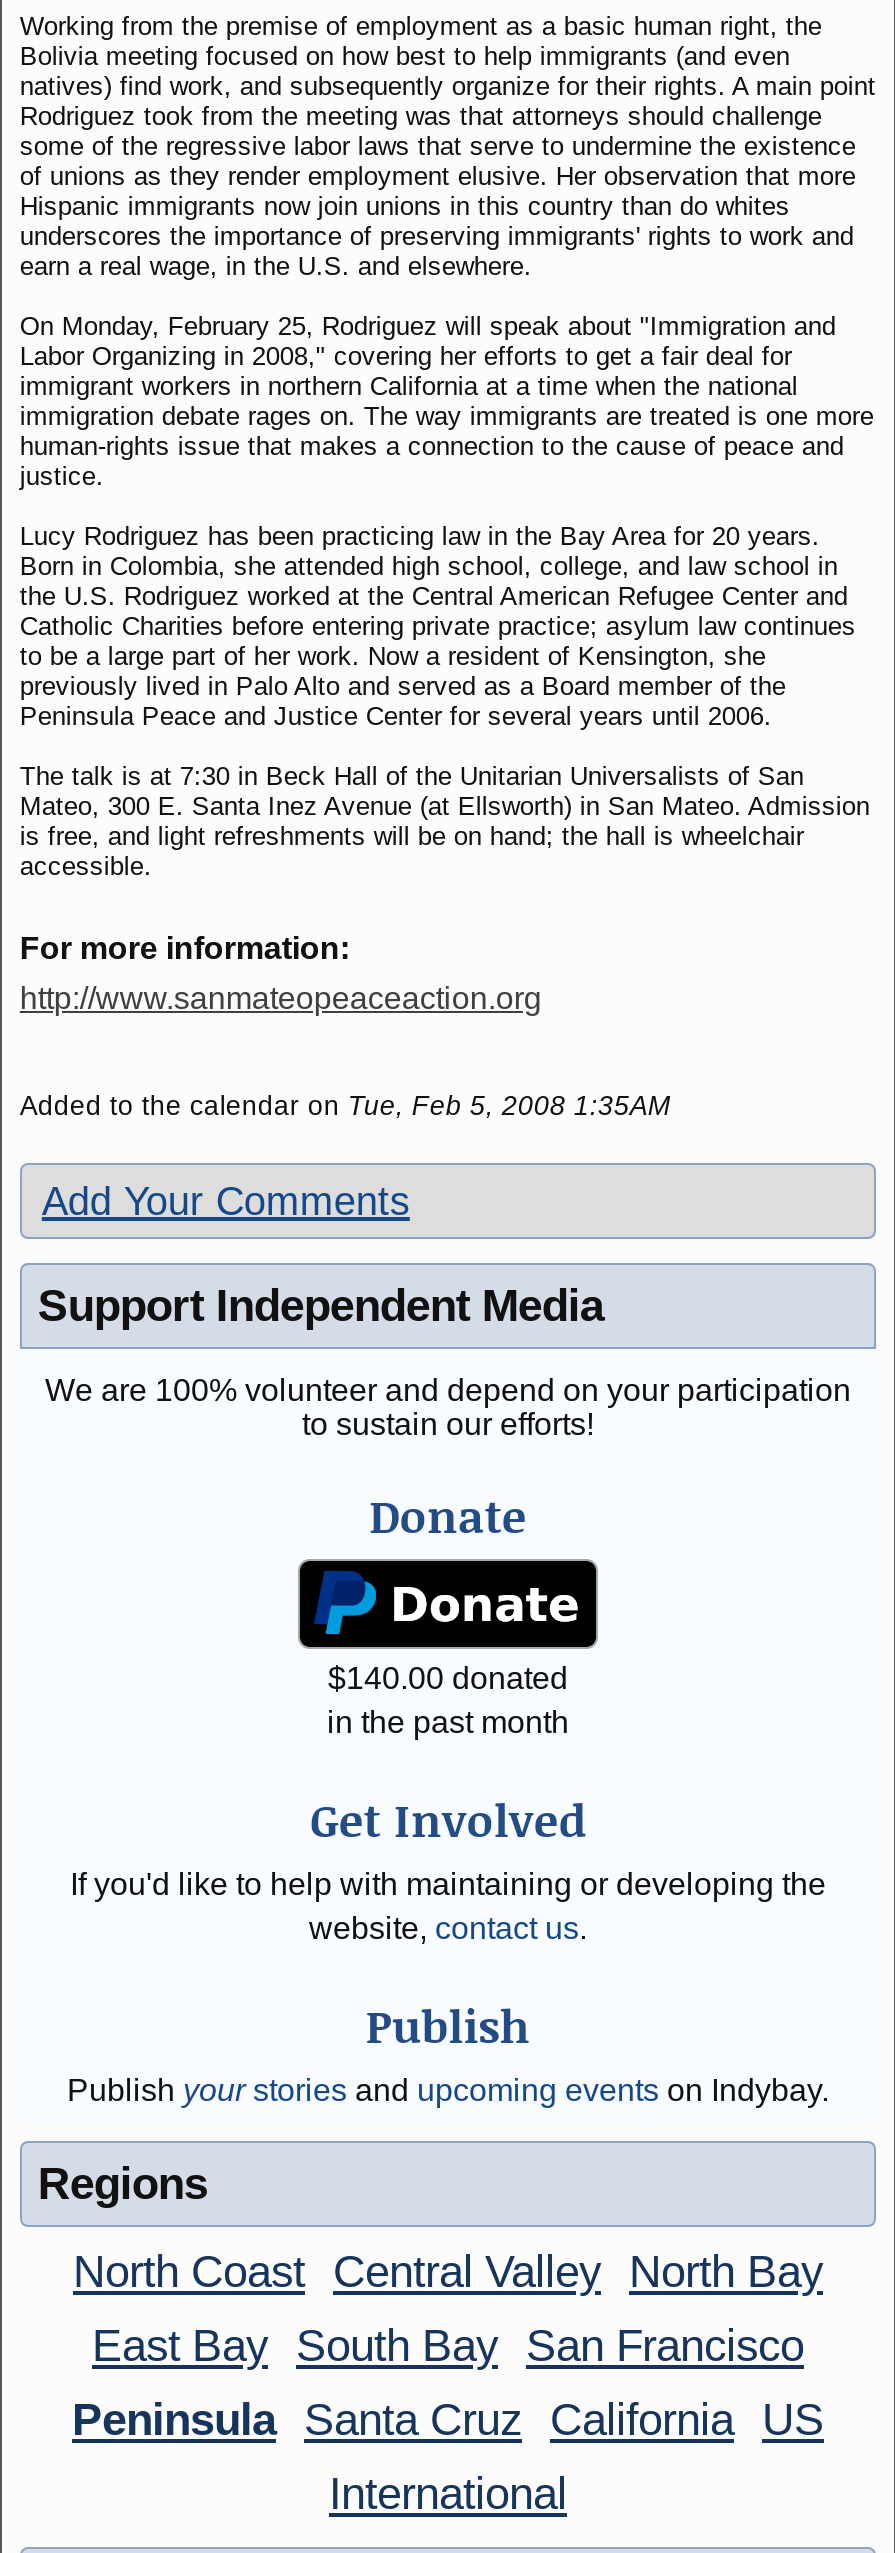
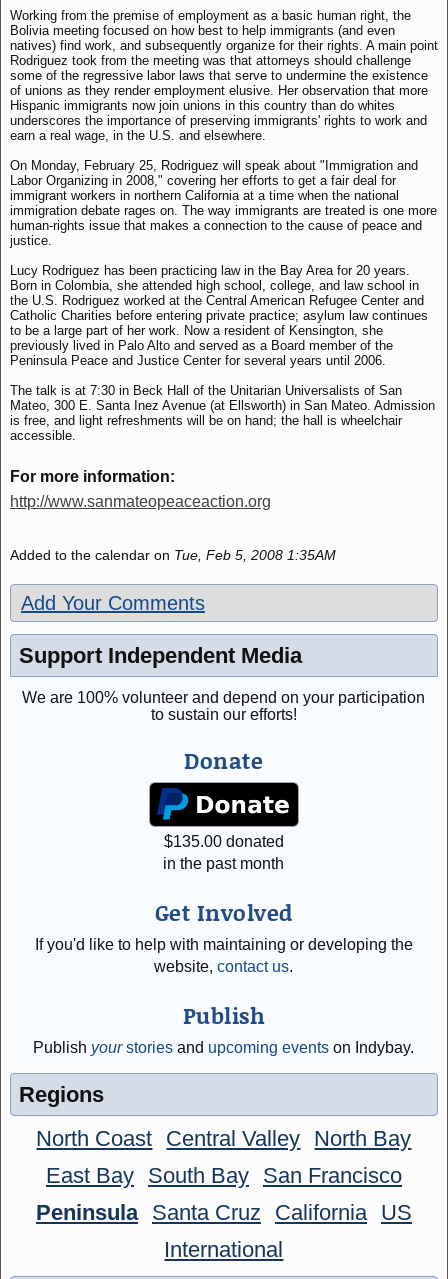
- $140.00 donated
+ $135.00 donated
